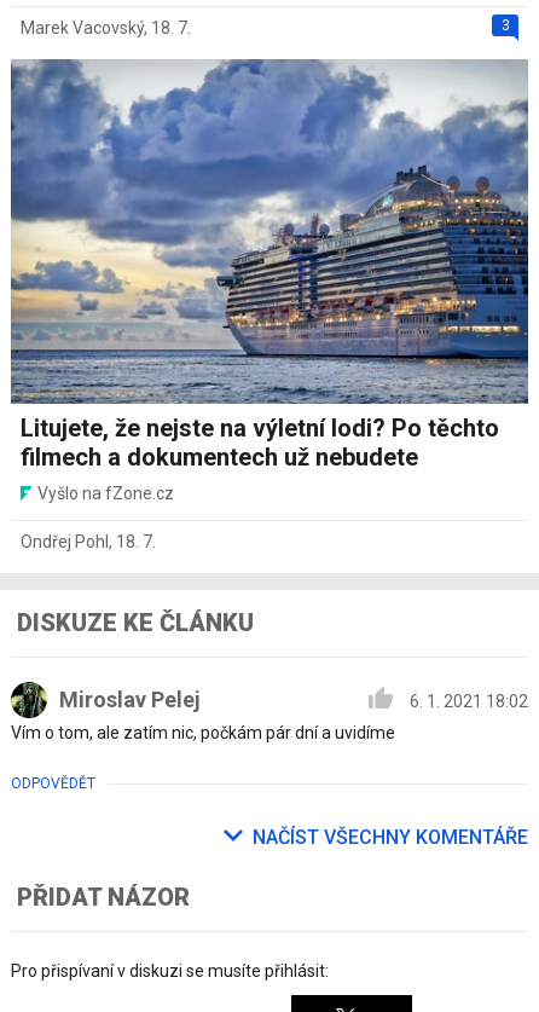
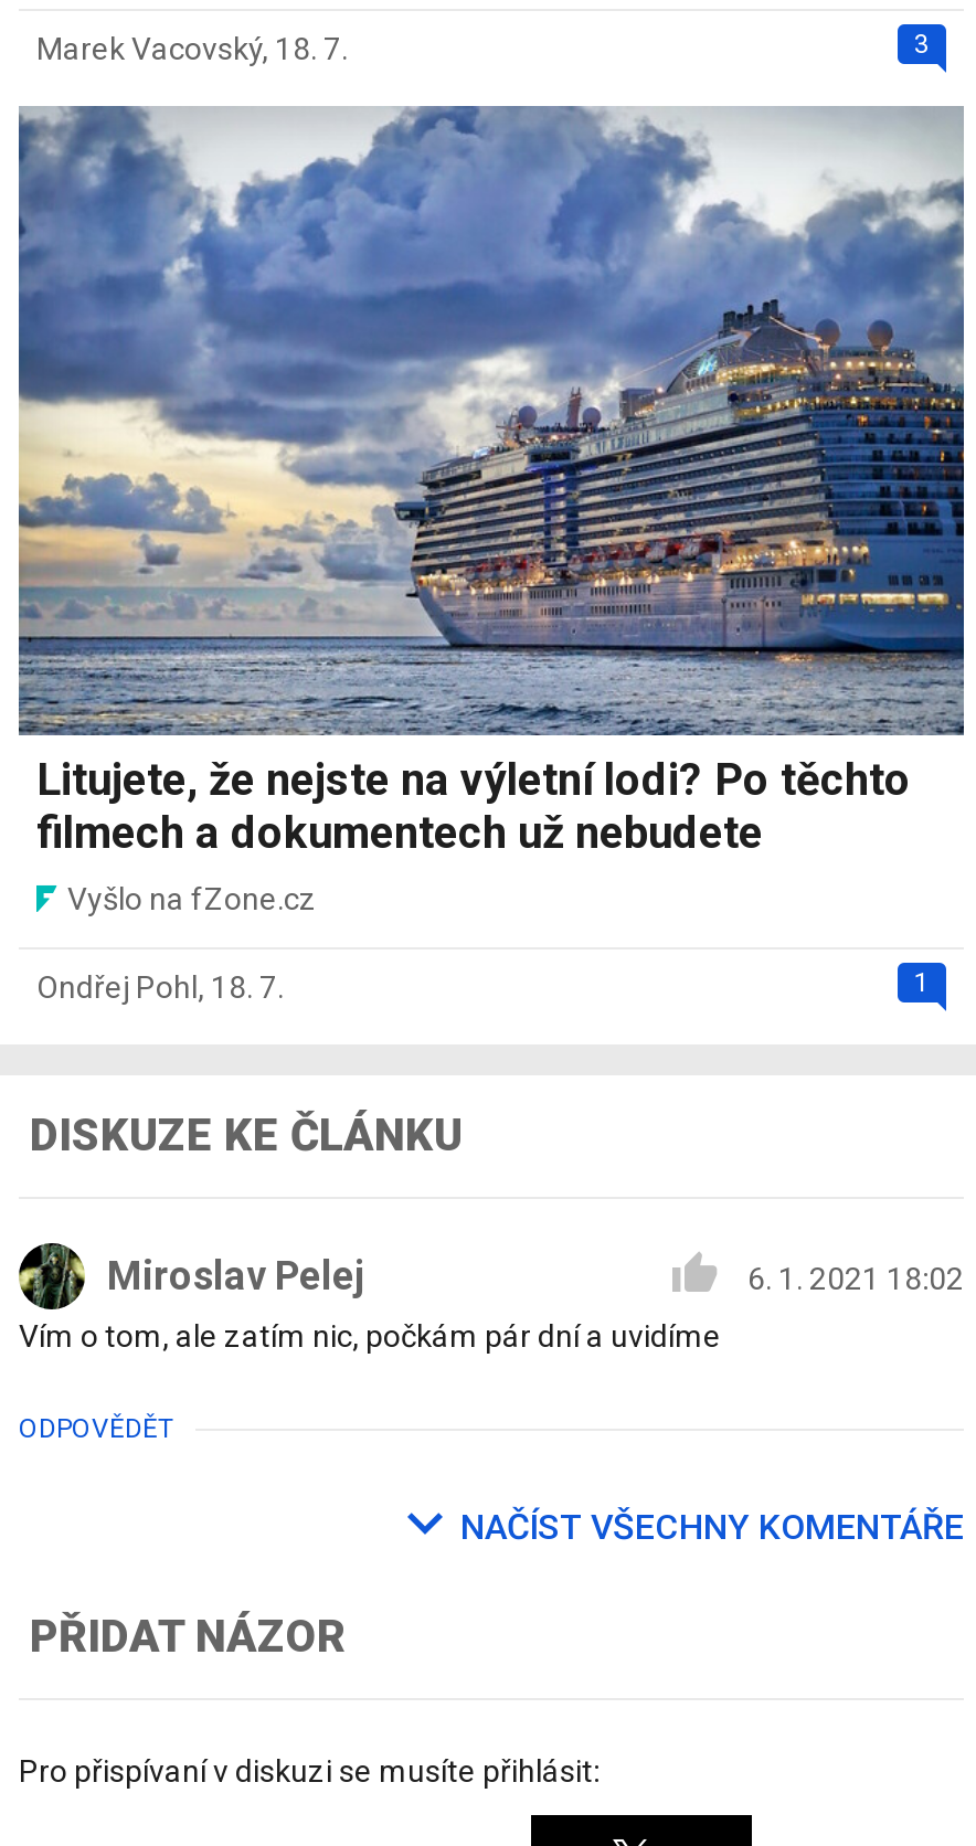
+ 1
